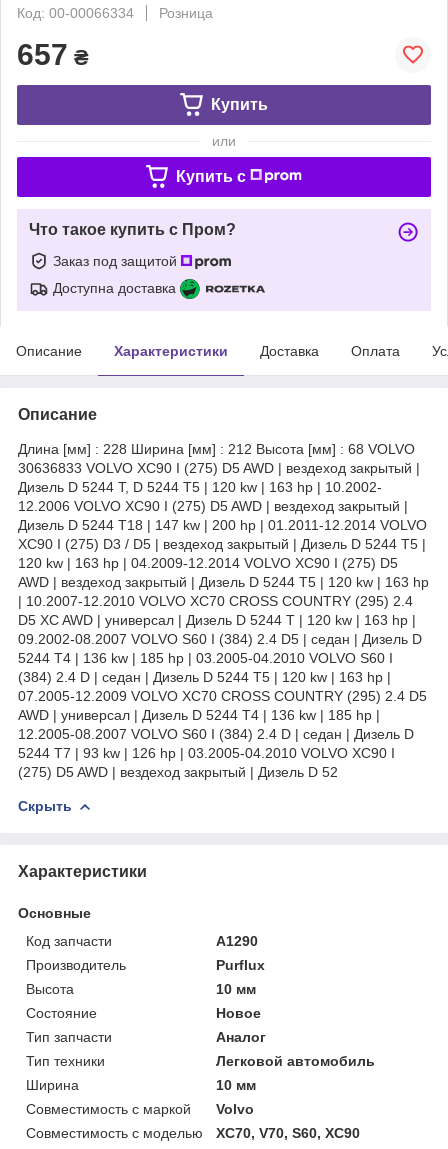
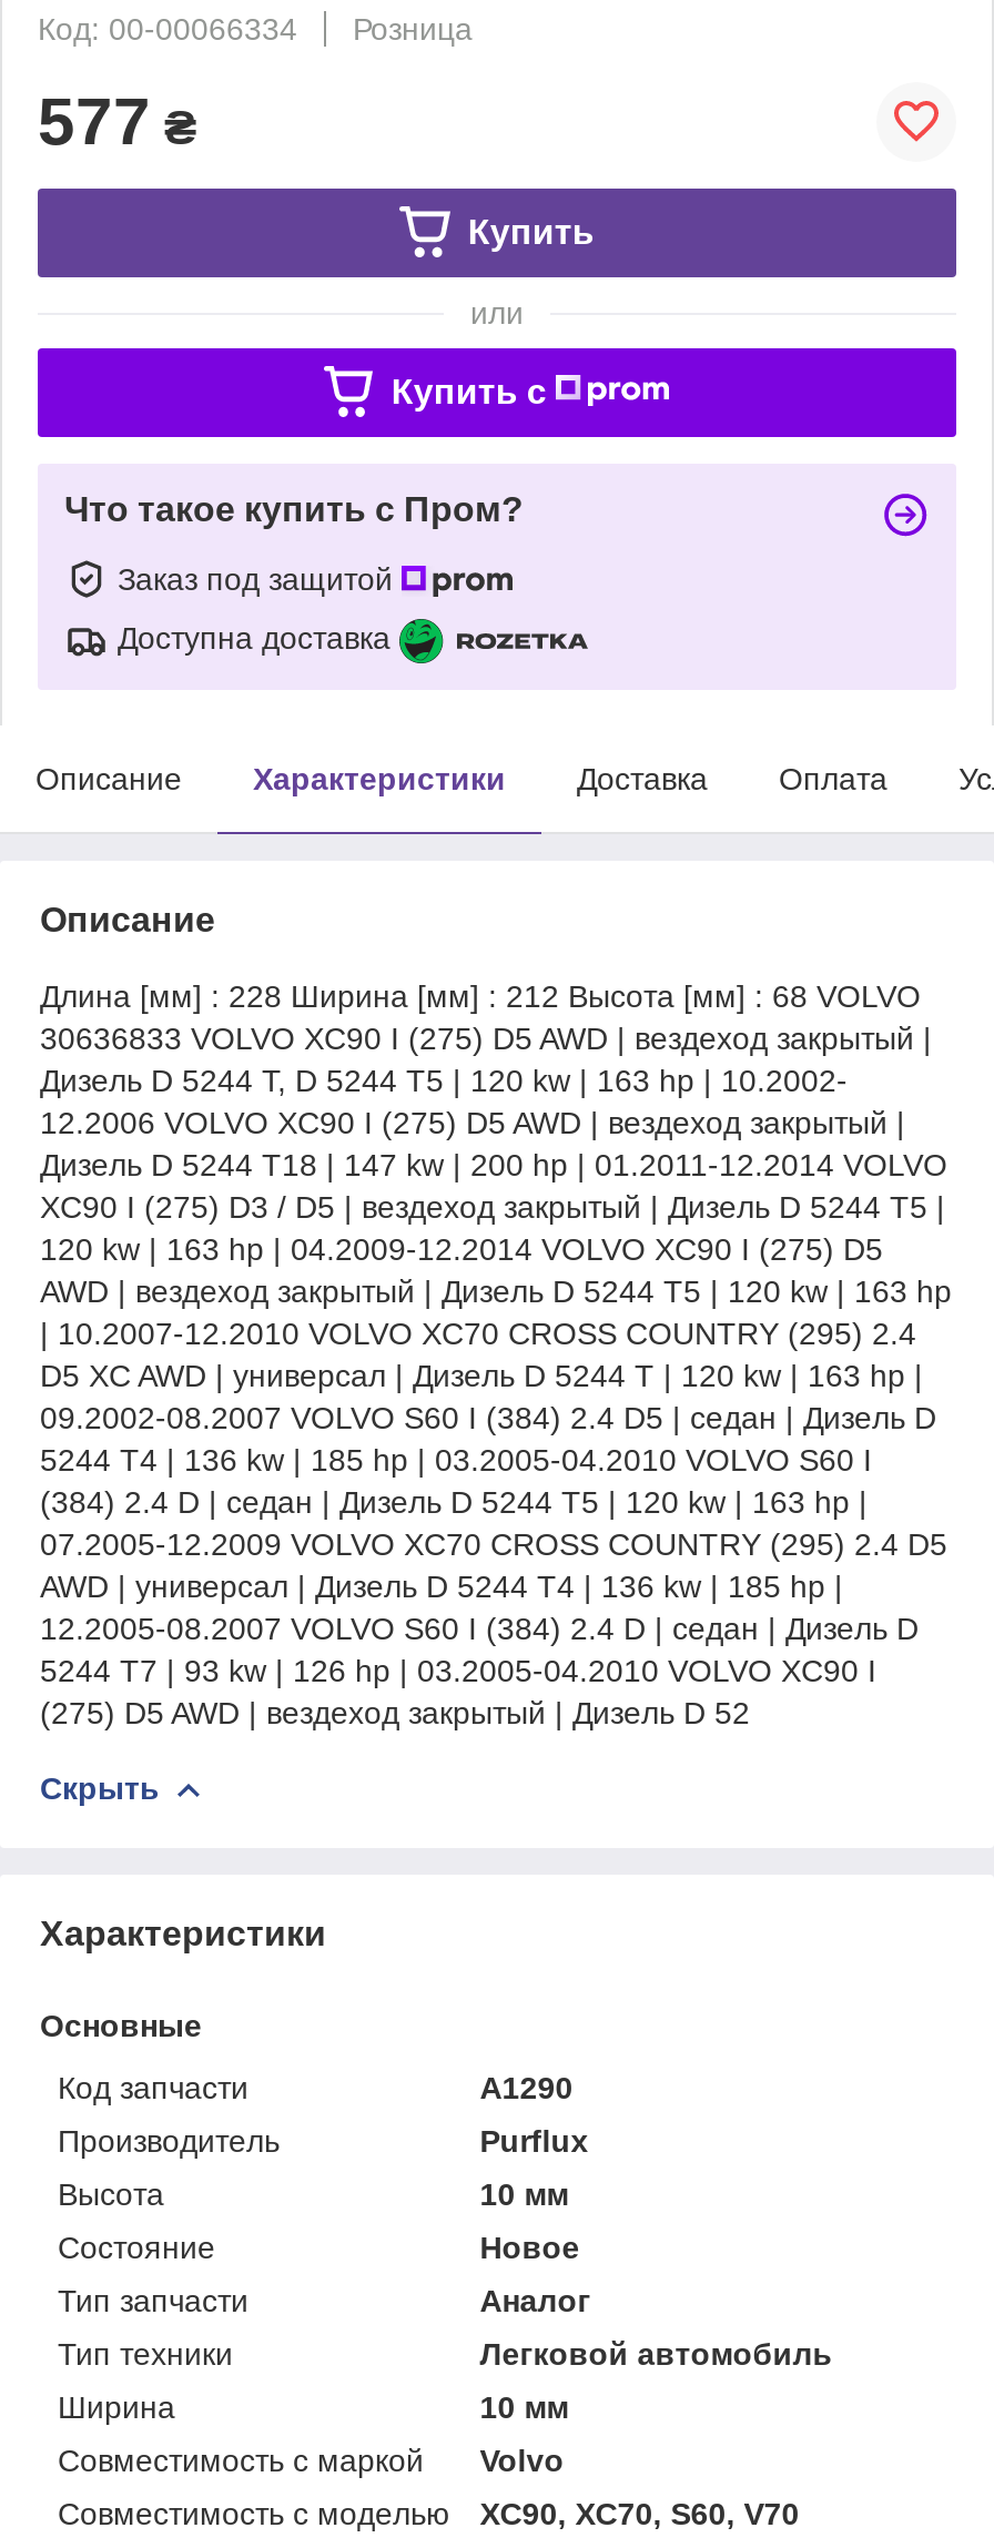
- 657 ₴
+ 577 ₴

- Совместимость с моделью XC70, V70, S60, XC90
+ Совместимость с моделью XC90, XC70, S60, V70
